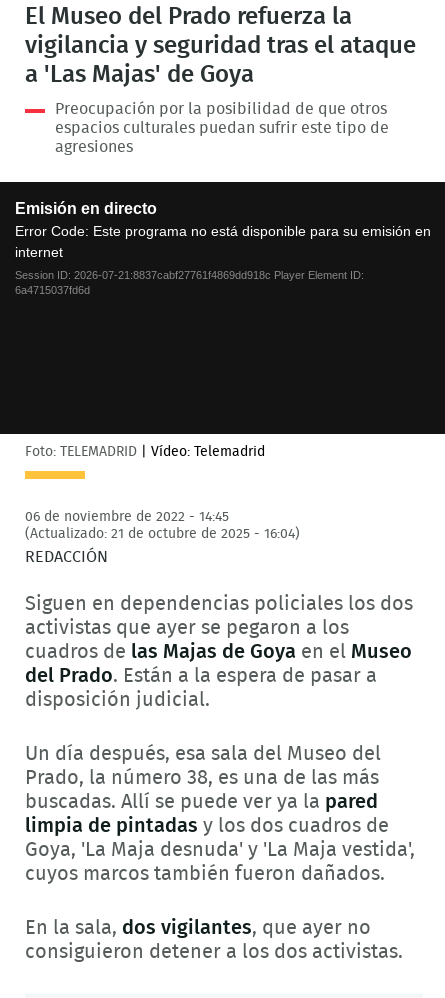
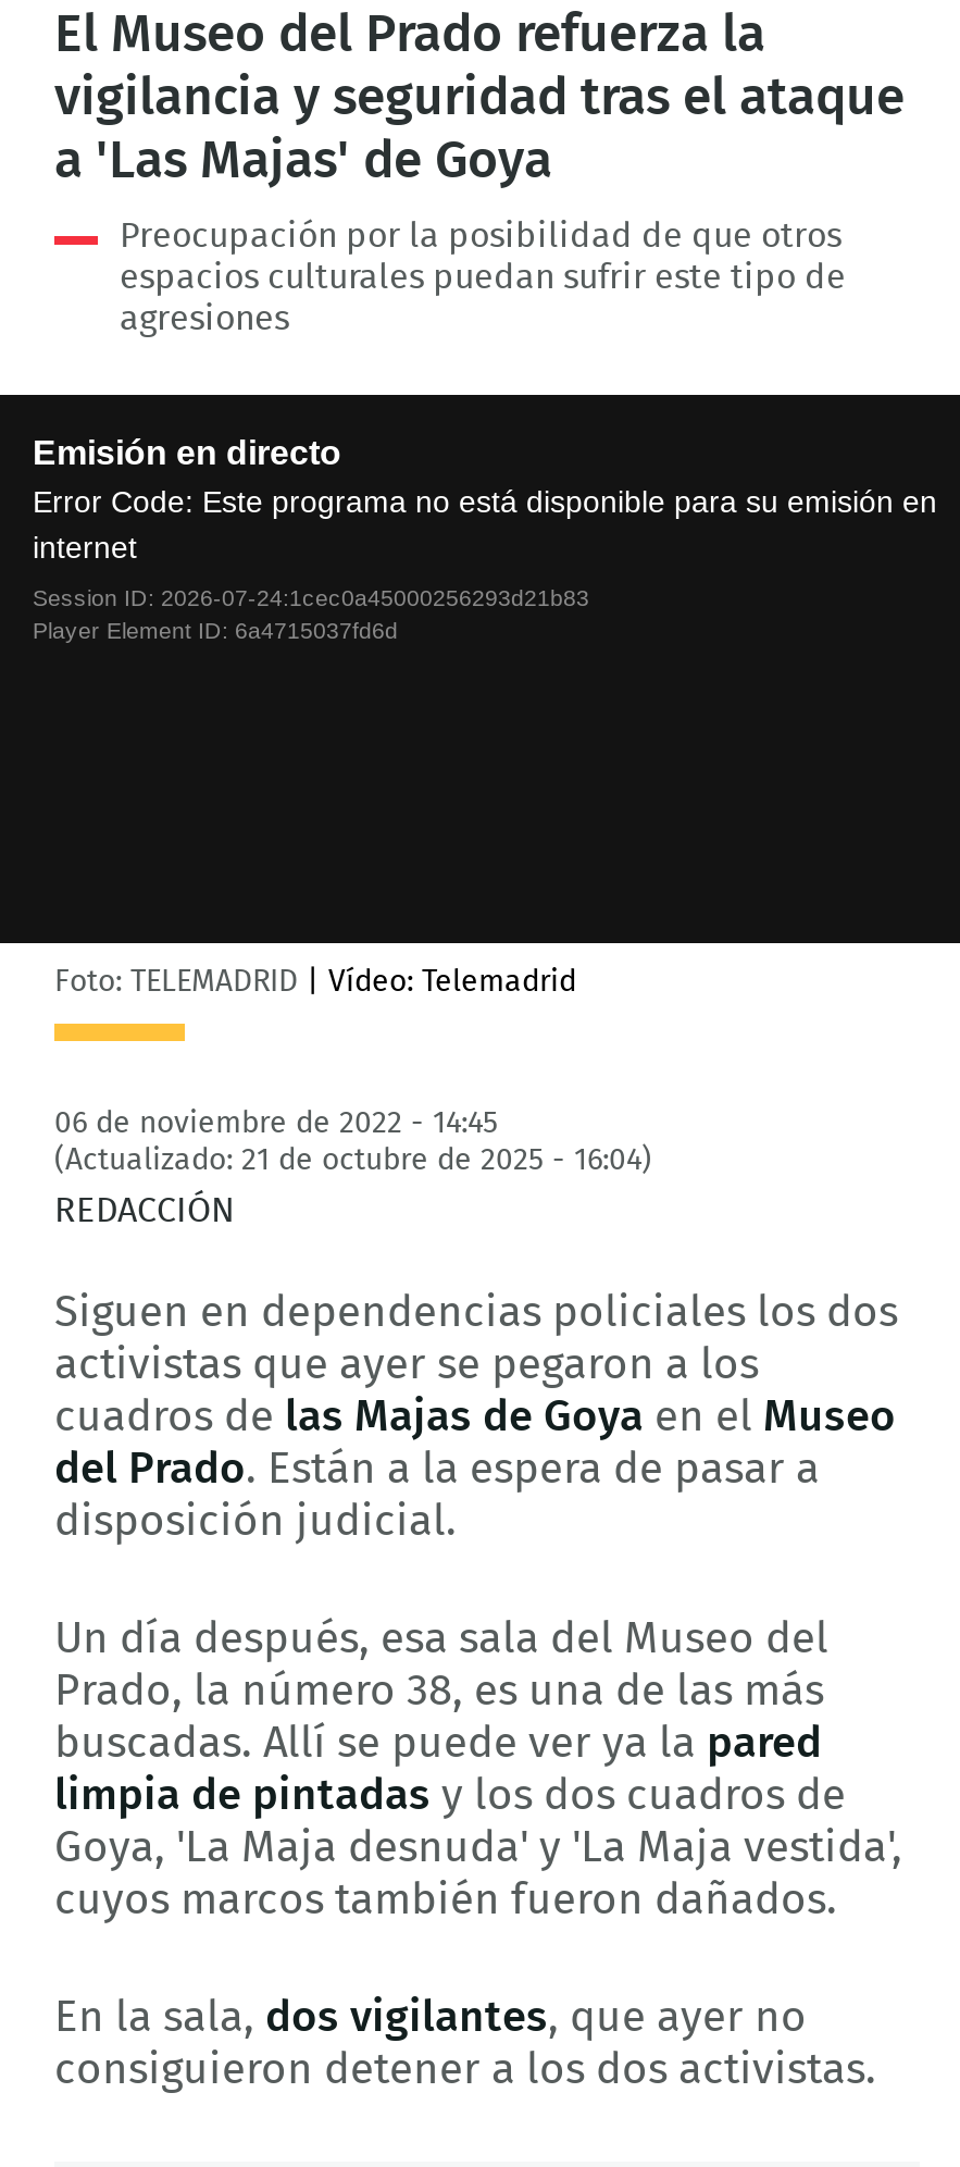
- Session ID: 2026-07-21:8837cabf27761f4869dd918c Player Element ID:
- 6a4715037fd6d
+ Session ID: 2026-07-24:1cec0a45000256293d21b83
+ Player Element ID: 6a4715037fd6d
